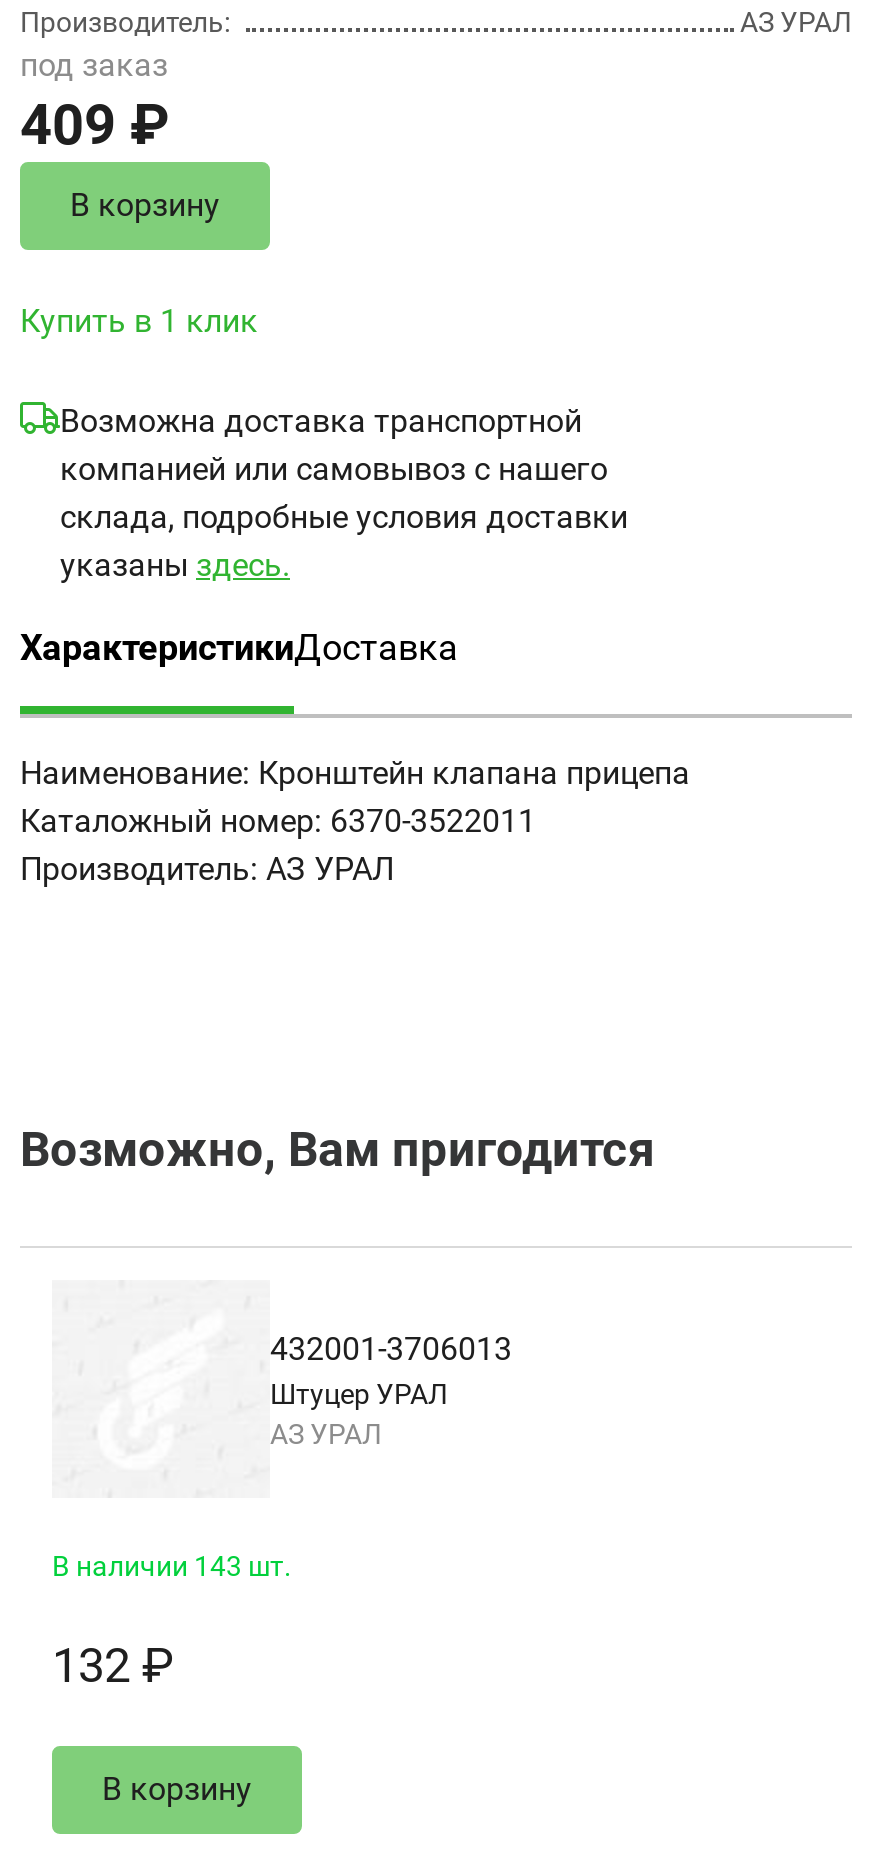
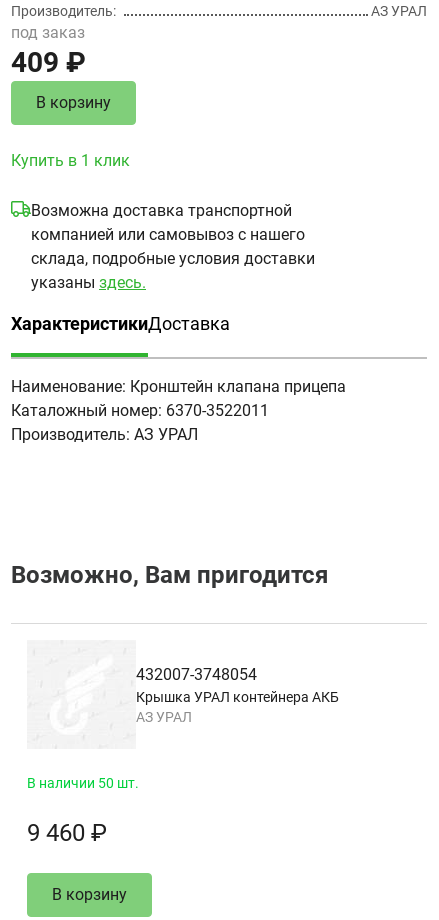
- 432001-3706013
- Штуцер УРАЛ
+ 432007-3748054
+ Крышка УРАЛ контейнера АКБ

- В наличии 143 шт.
+ В наличии 50 шт.

- 132 ₽
+ 9 460 ₽
